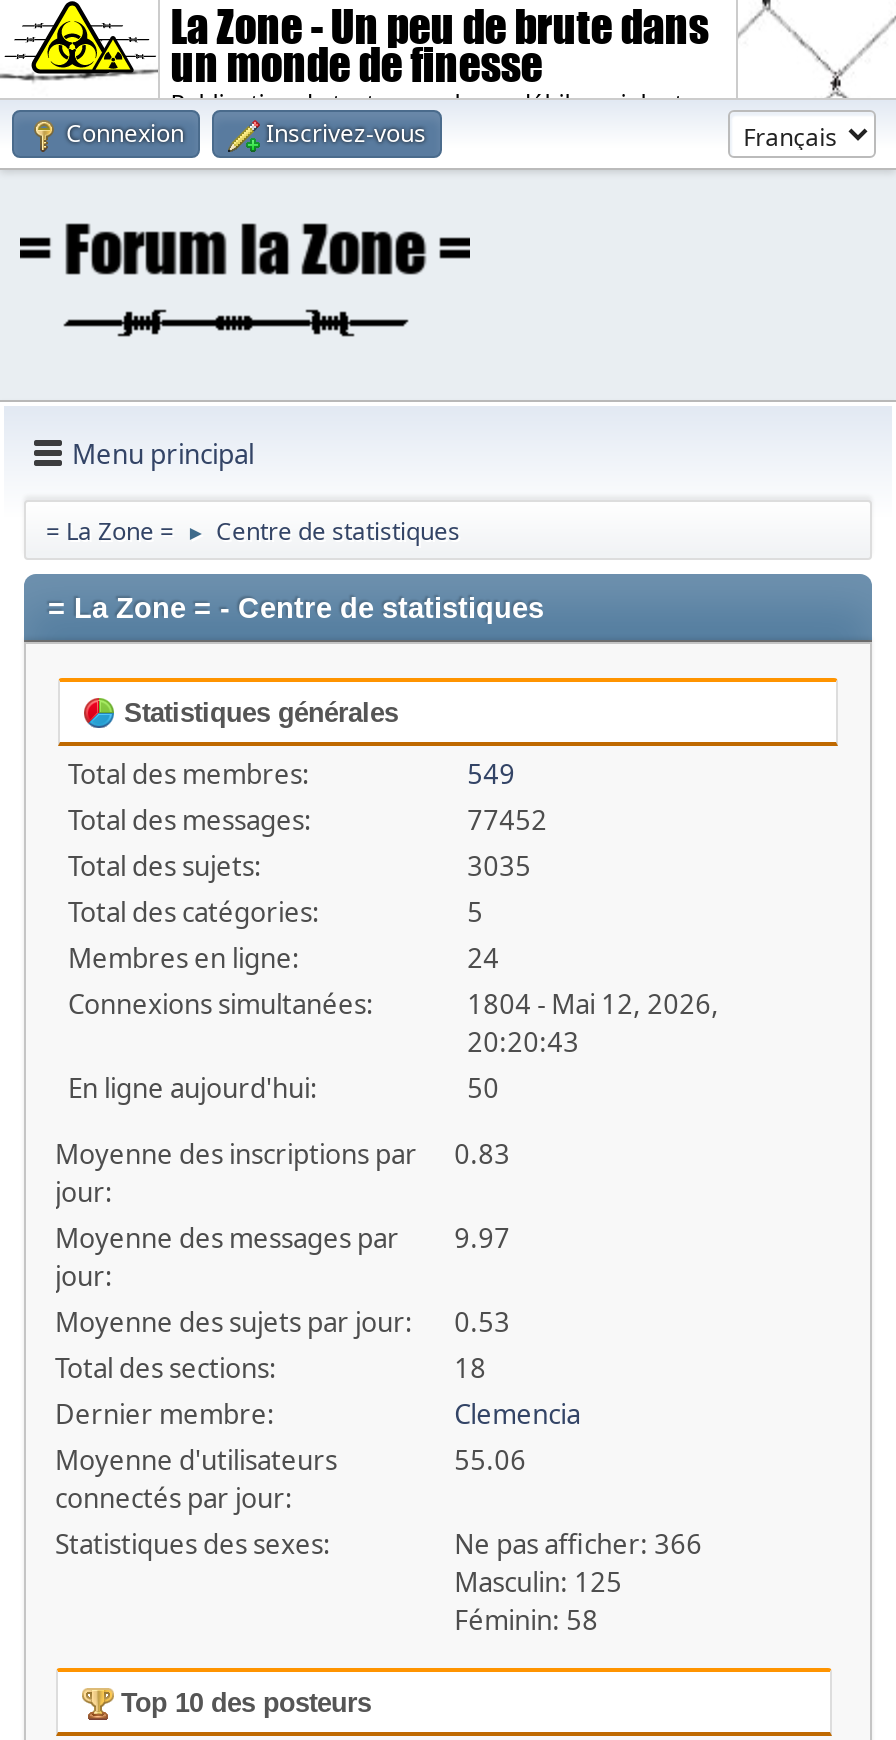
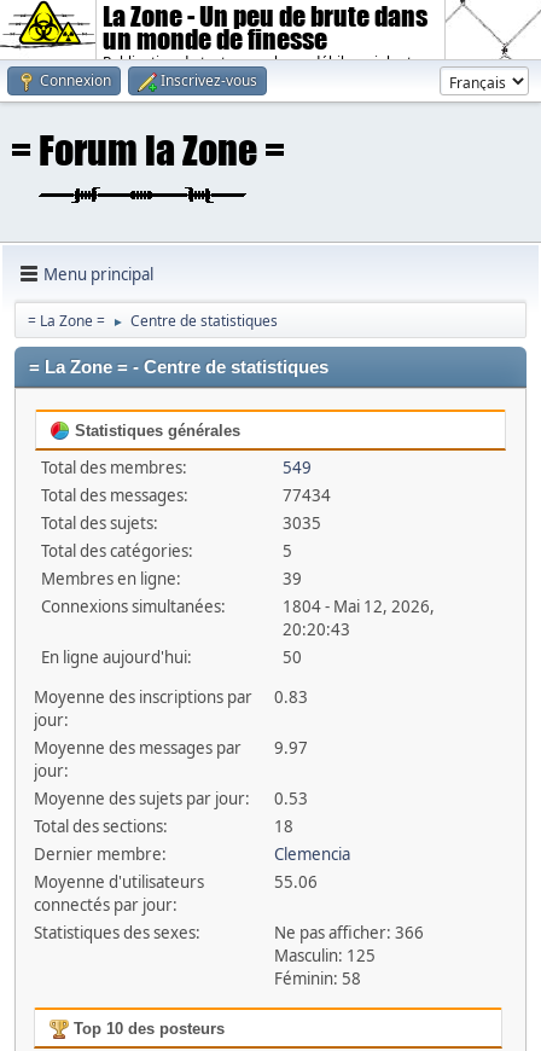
- 77452
+ 77434

- 24
+ 39
